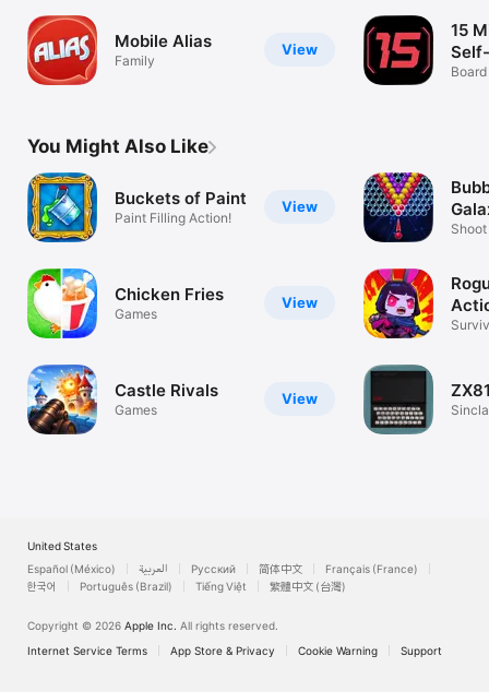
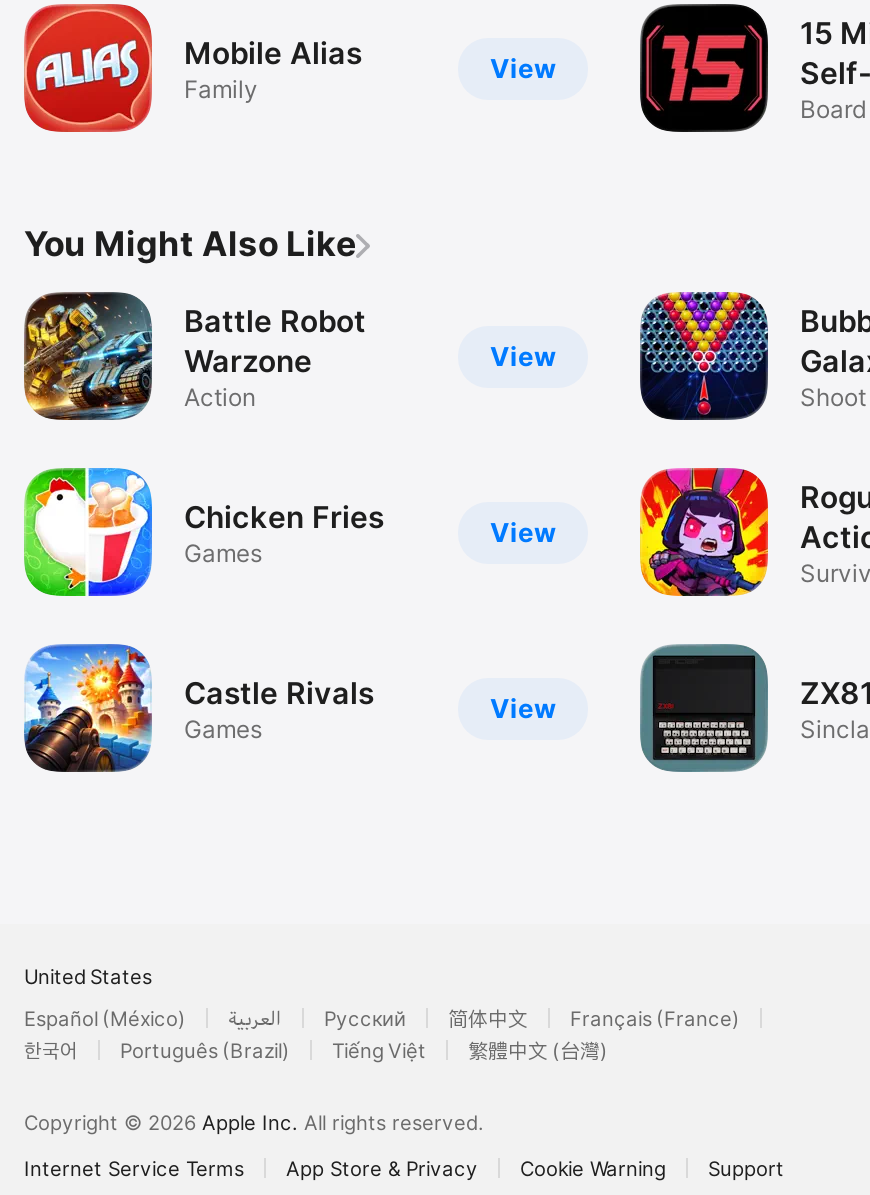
- [image]
- Buckets of Paint
- Paint Filling Action!
+ [image]
+ Battle Robot
+ Warzone
+ Action
